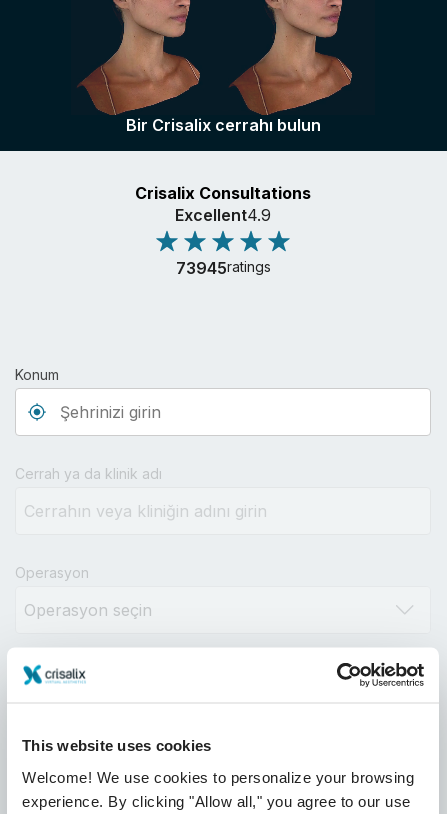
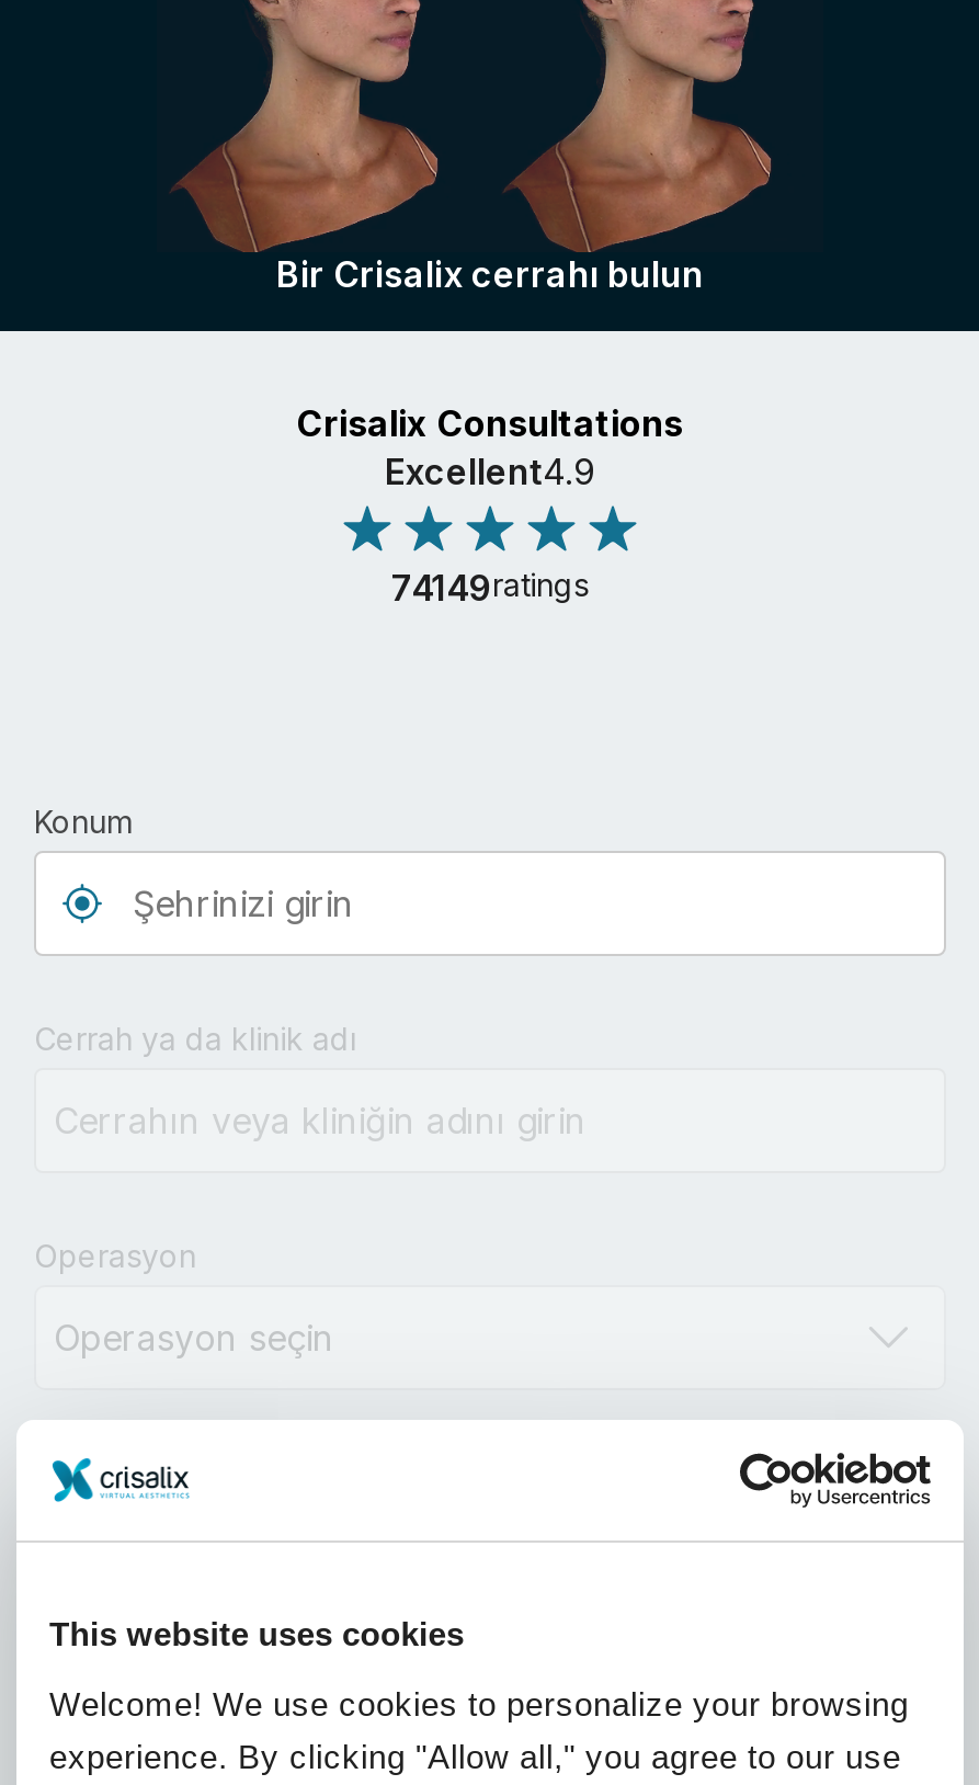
- 73945ratings
+ 74149ratings
